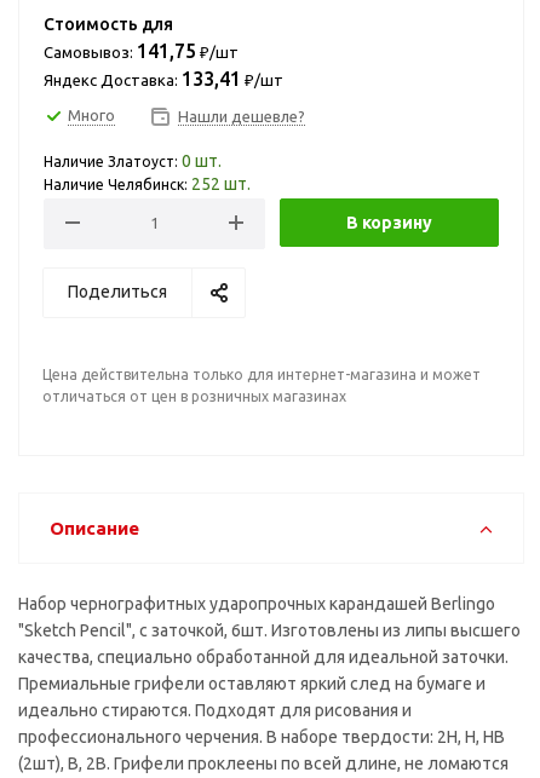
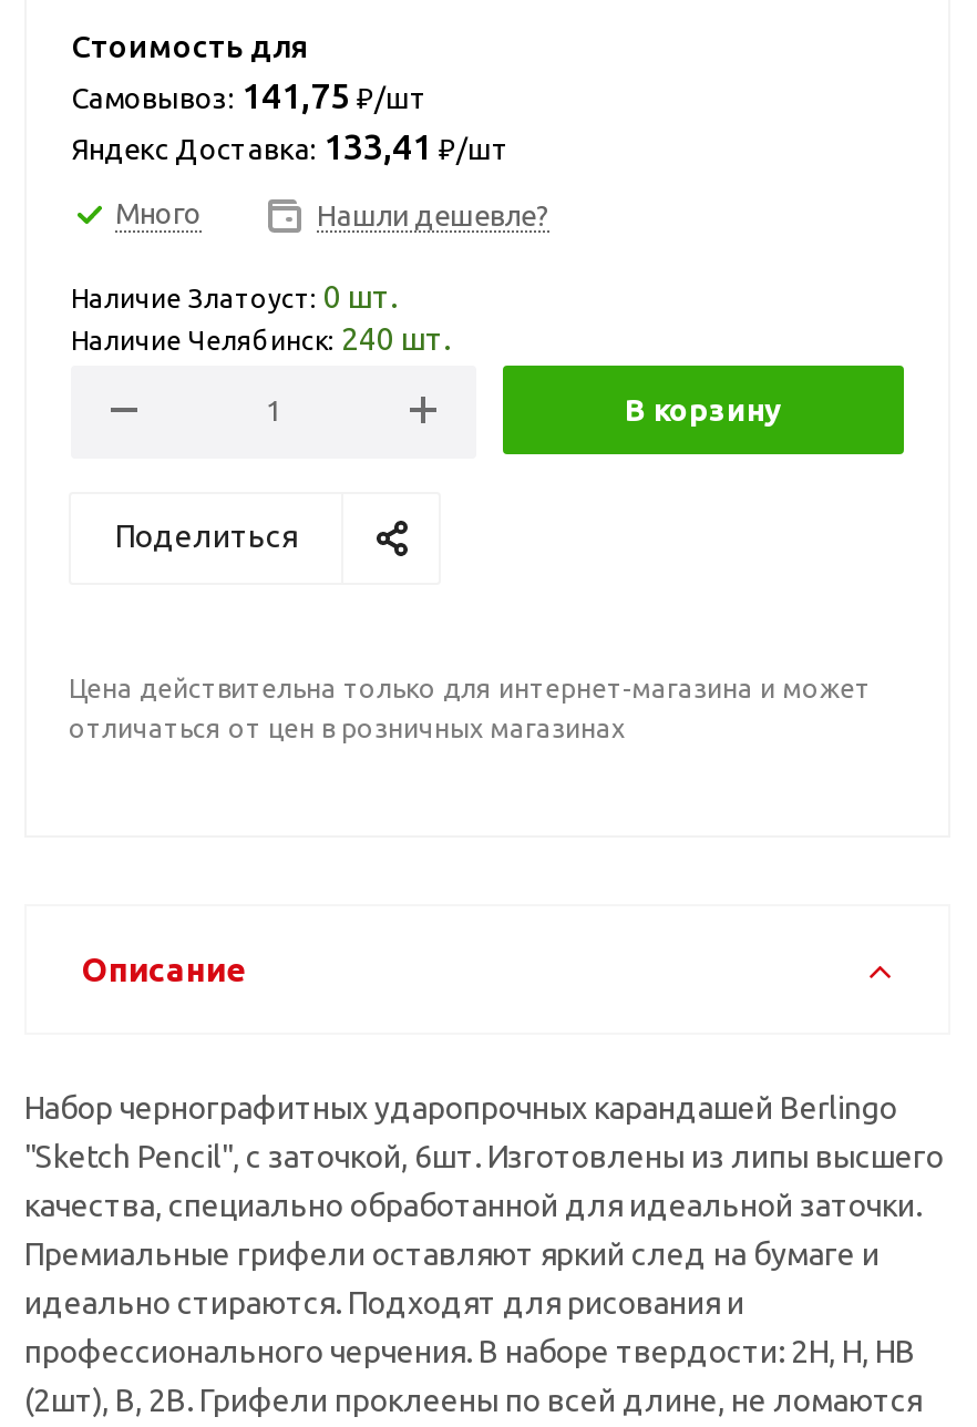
- Наличие Челябинск: 252 шт.
+ Наличие Челябинск: 240 шт.
